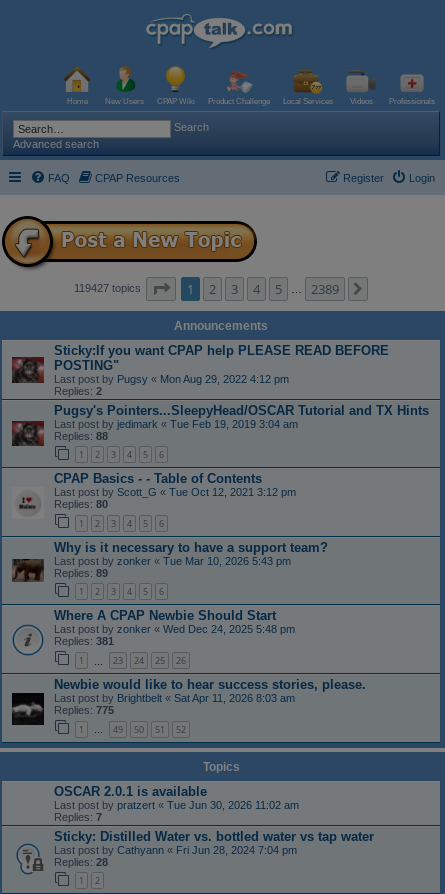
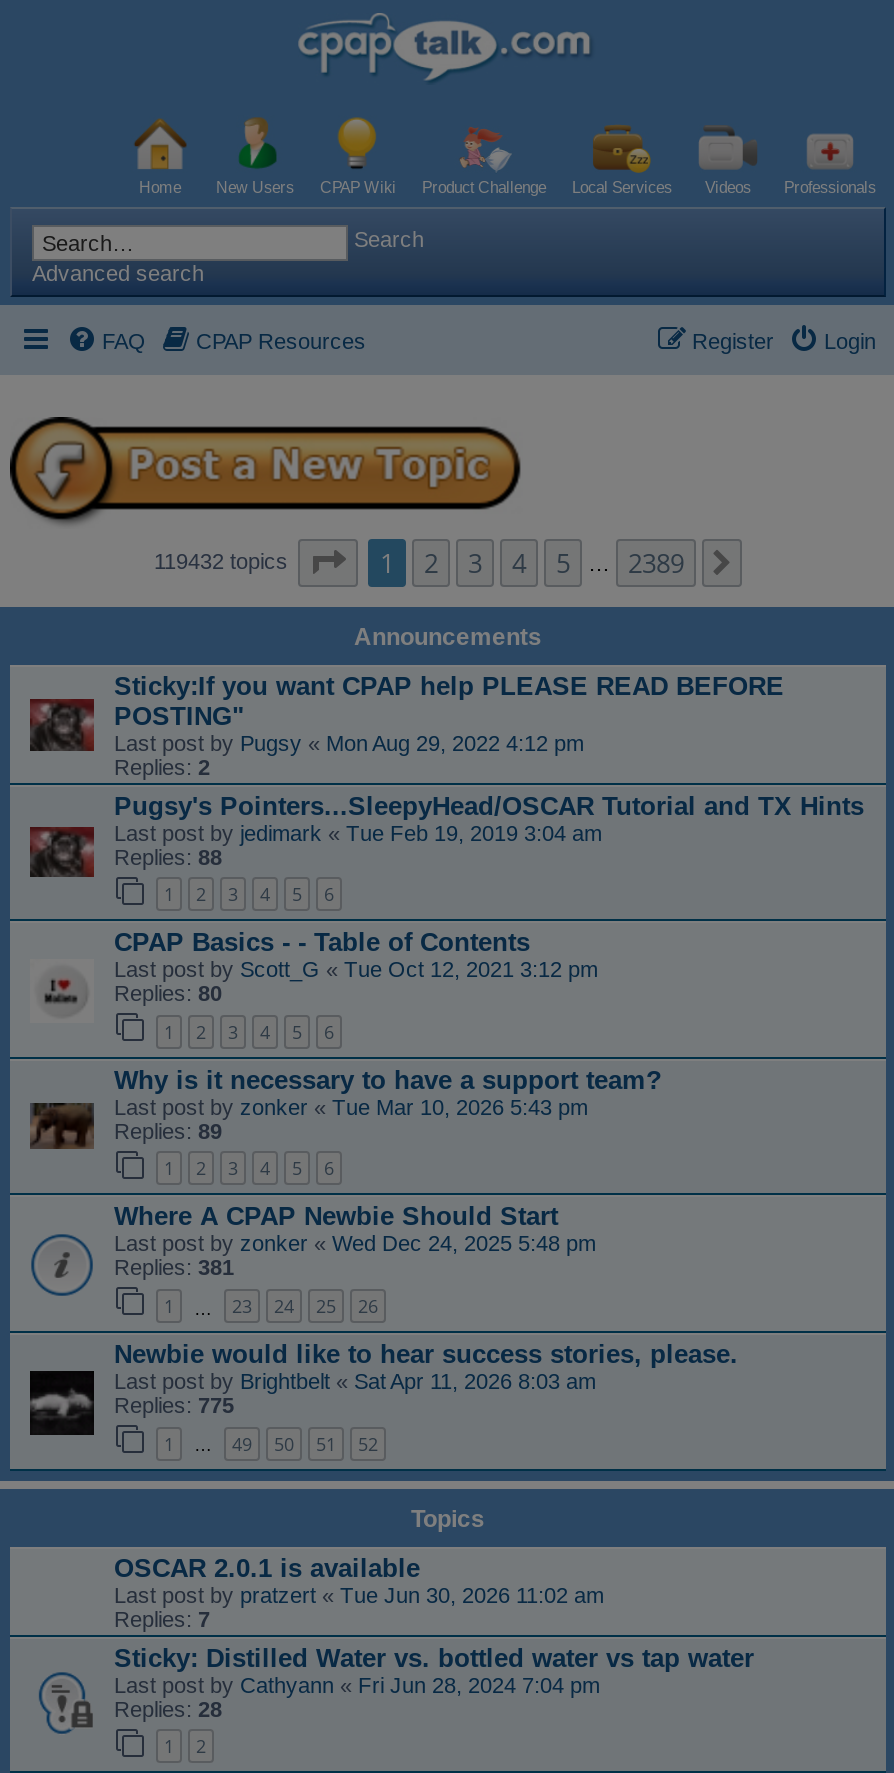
- 119427 topics
+ 119432 topics
